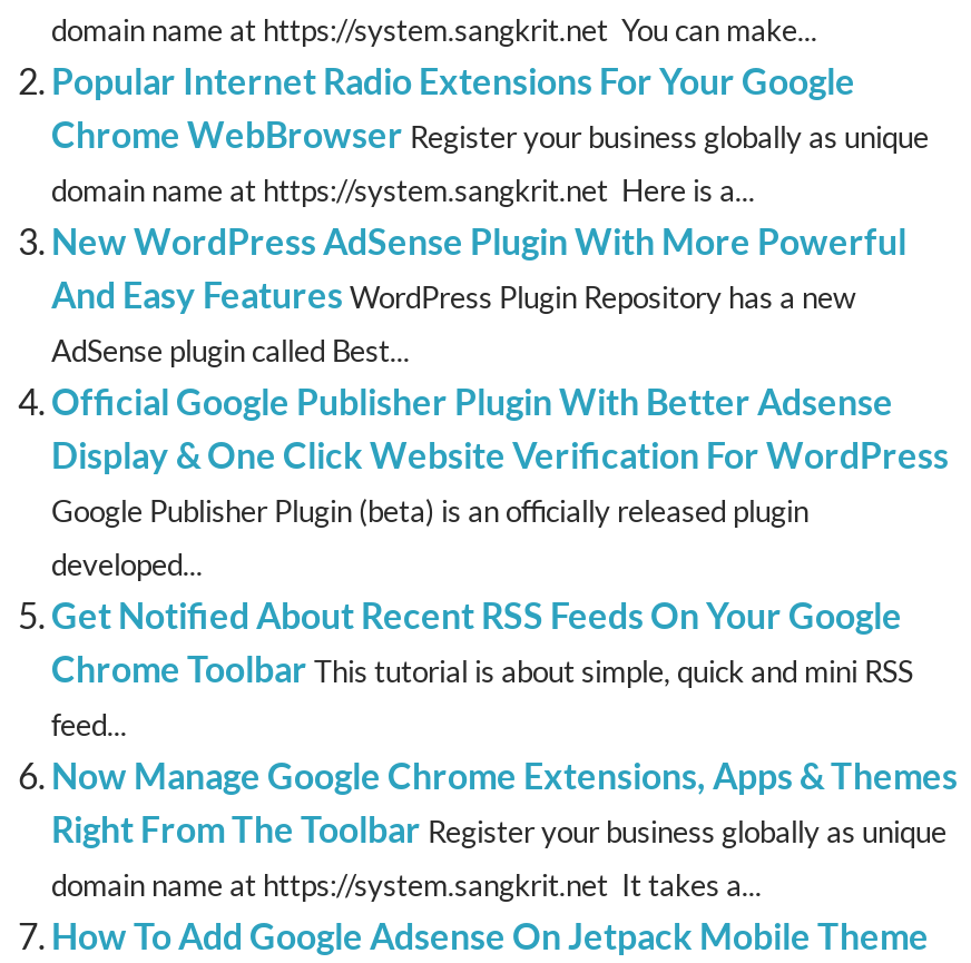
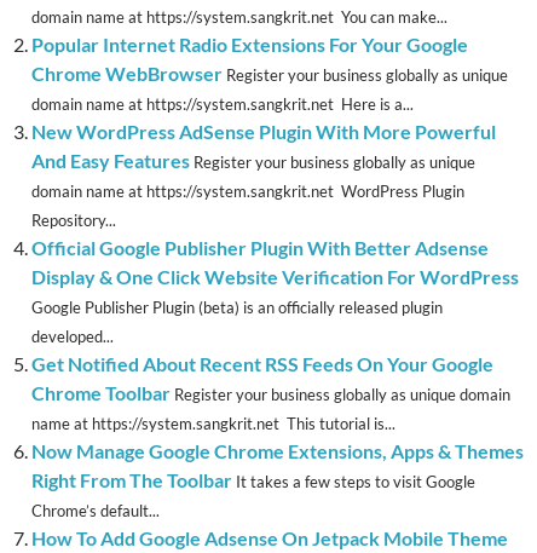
- And Easy Features WordPress Plugin Repository has a new
- AdSense plugin called Best...
+ And Easy Features Register your business globally as unique
+ domain name at https://system.sangkrit.net WordPress Plugin
+ Repository...

- Chrome Toolbar This tutorial is about simple, quick and mini RSS
- feed...
+ Chrome Toolbar Register your business globally as unique domain
+ name at https://system.sangkrit.net This tutorial is...

- Right From The Toolbar Register your business globally as unique
- domain name at https://system.sangkrit.net It takes a...
+ Right From The Toolbar It takes a few steps to visit Google
+ Chrome’s default...
